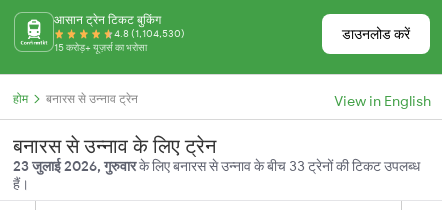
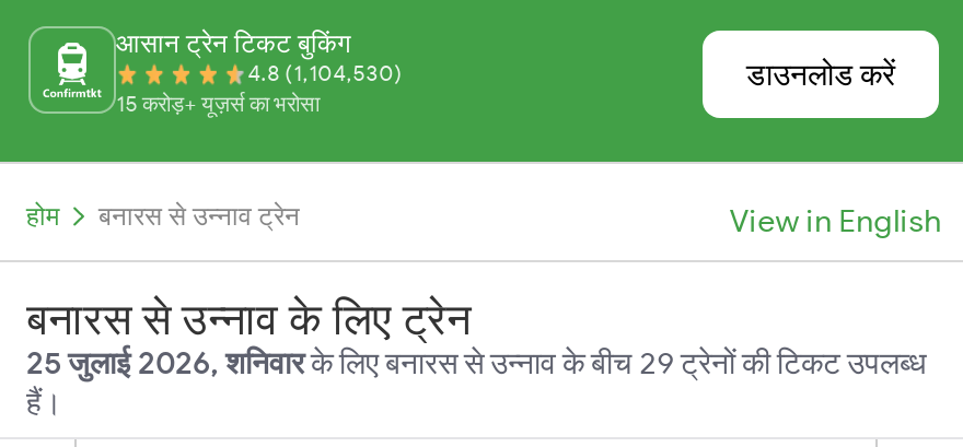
- 23 जुलाई 2026, गुरुवारके लिए बनारस से उन्नाव के बीच 33 ट्रेनों की टिकट उपलब्ध
+ 25 जुलाई 2026, शनिवारके लिए बनारस से उन्नाव के बीच 29 ट्रेनों की टिकट उपलब्ध
